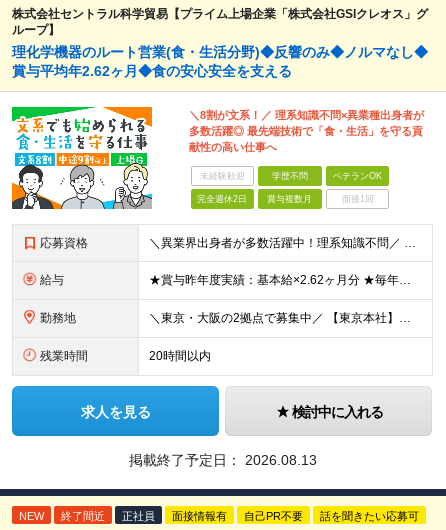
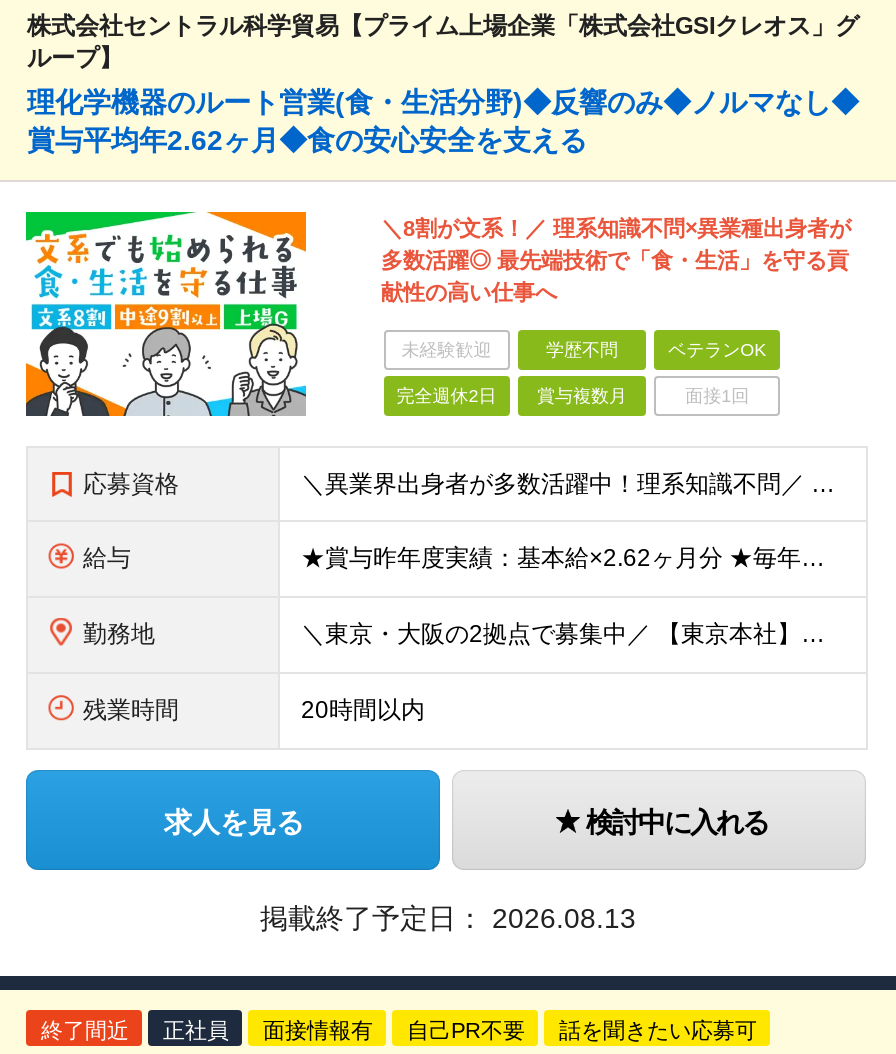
- NEW
